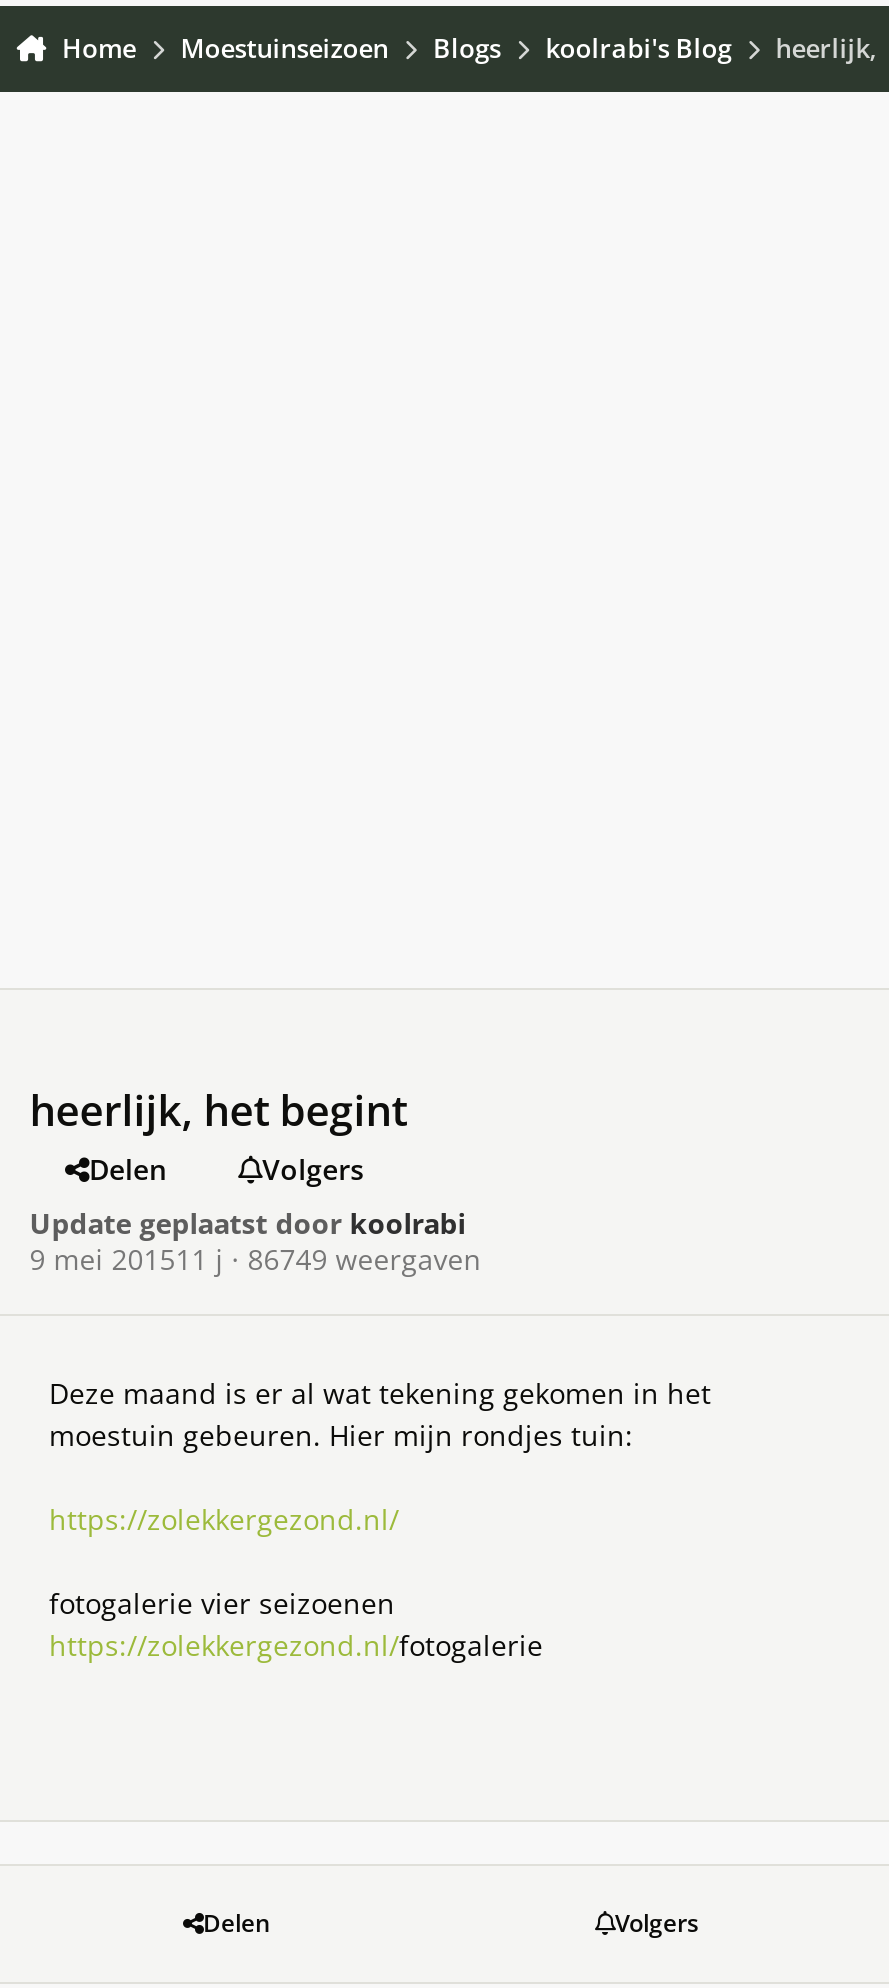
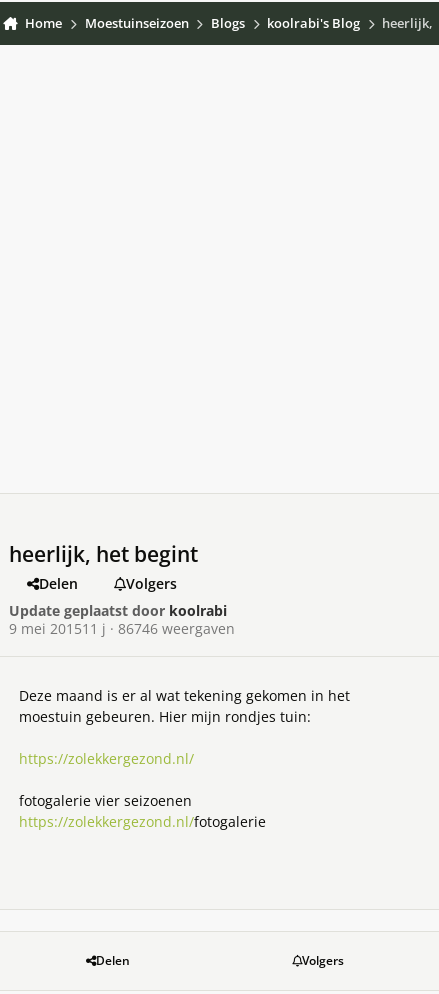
- 9 mei 201511 j · 86749 weergaven
+ 9 mei 201511 j · 86746 weergaven
